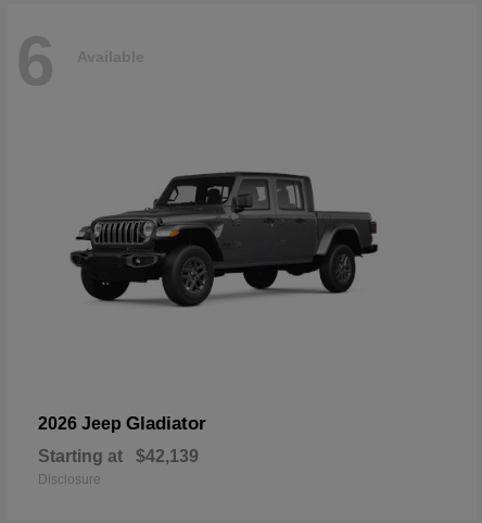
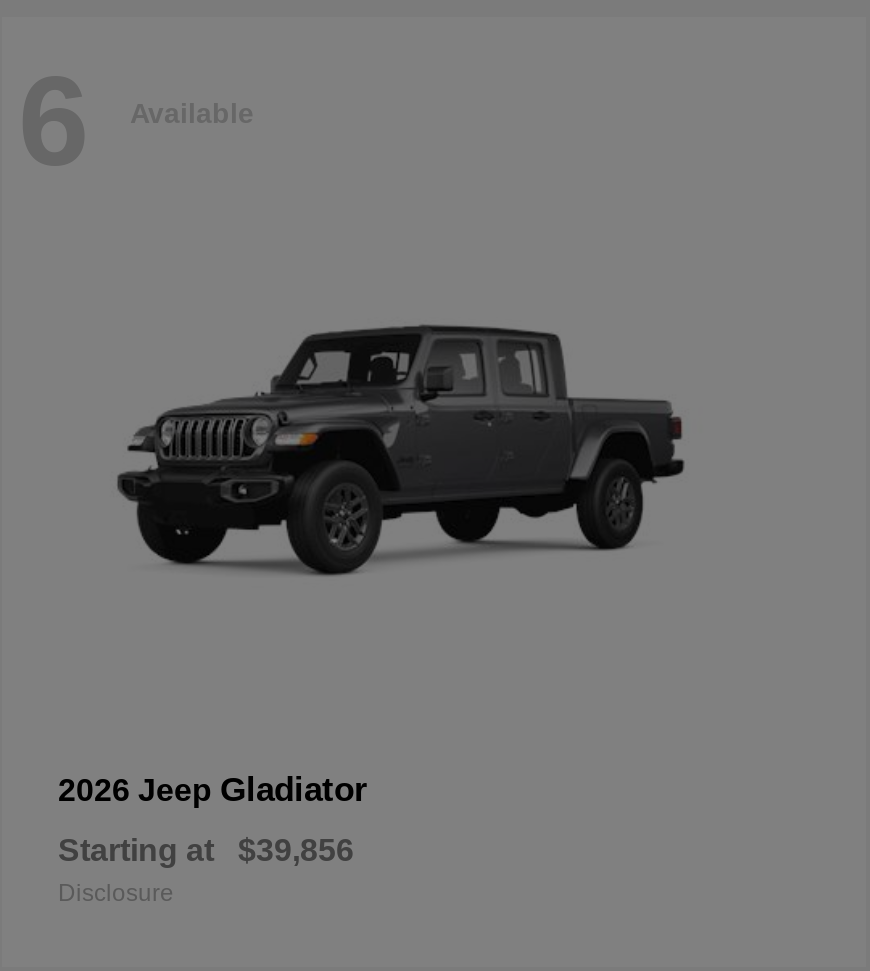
- Starting at $42,139
+ Starting at $39,856
